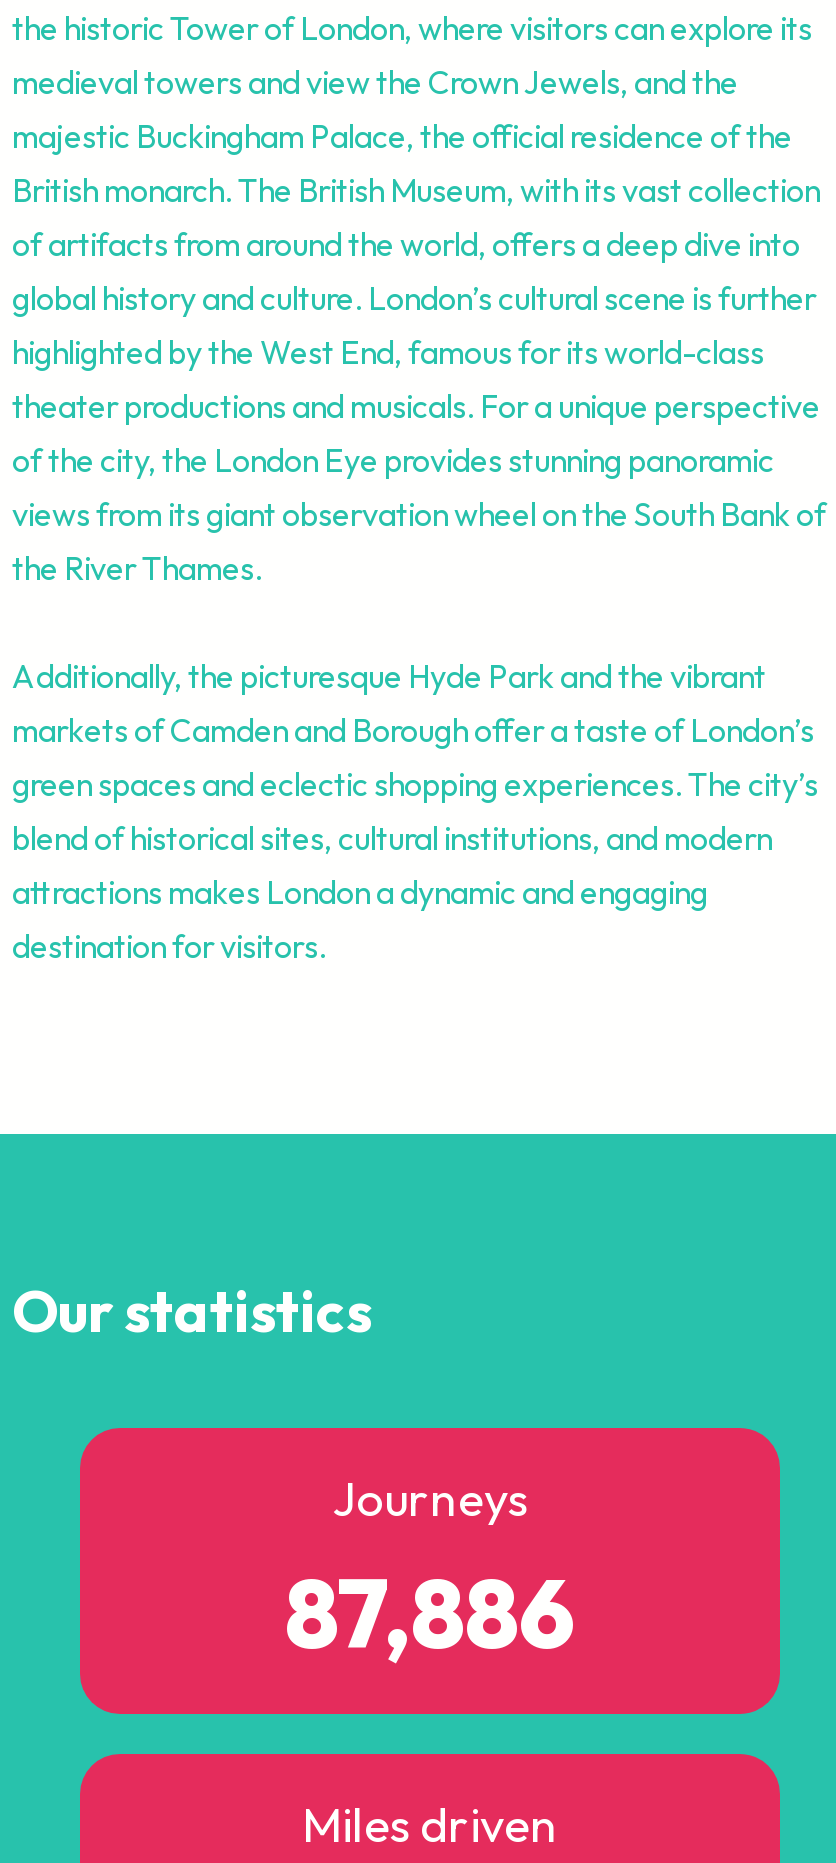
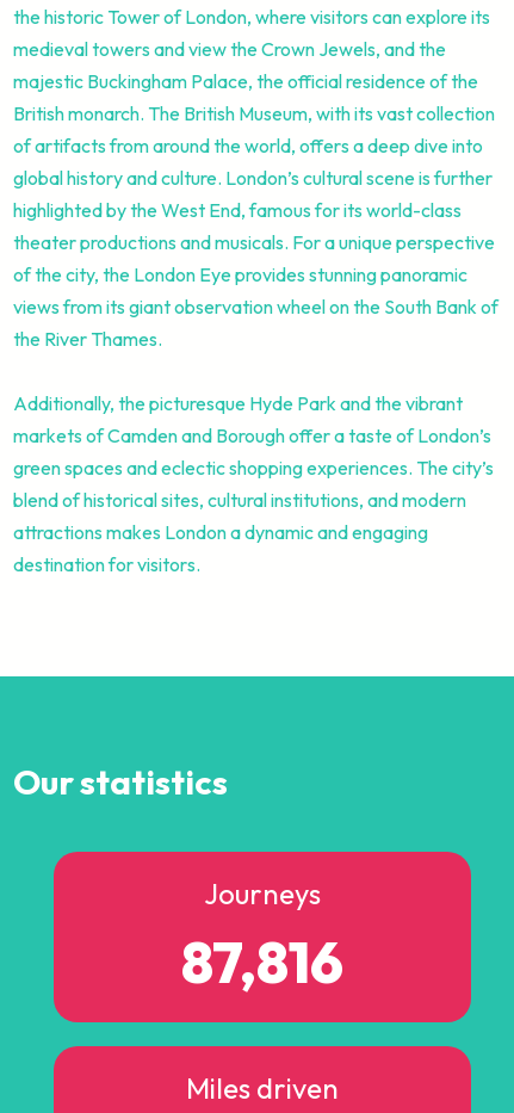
- 87,886
+ 87,816
